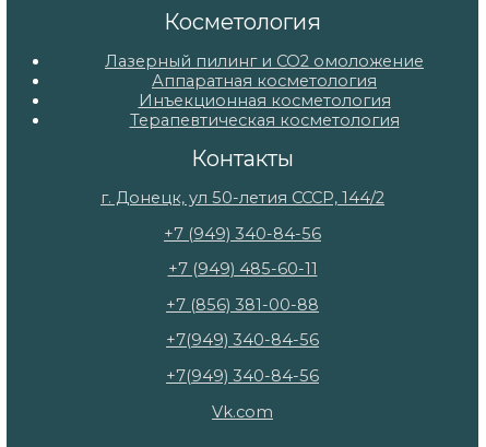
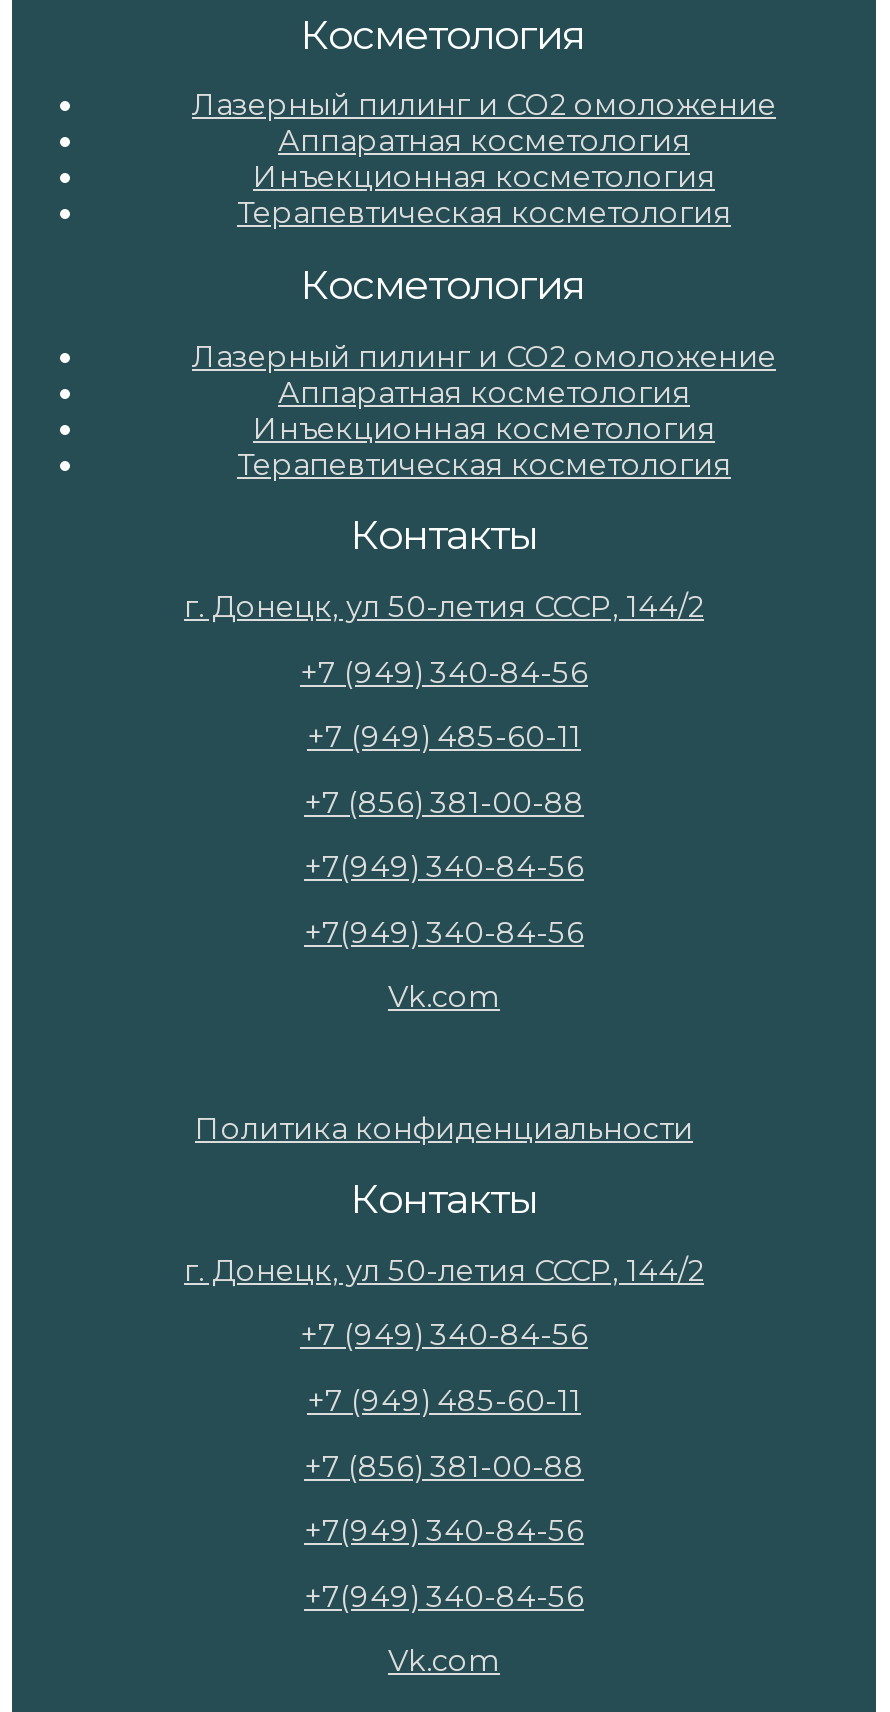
+ Косметология
+ Лазерный пилинг и СО2 омоложение
+ Аппаратная косметология
+ Инъекционная косметология
+ Терапевтическая косметология
+ Контакты
+ г. Донецк, ул 50-летия СССР, 144/2
+ +7 (949) 340-84-56
+ +7 (949) 485-60-11
+ +7 (856) 381-00-88
+ +7(949) 340-84-56
+ +7(949) 340-84-56
+ Vk.com

+ Политика конфиденциальности
